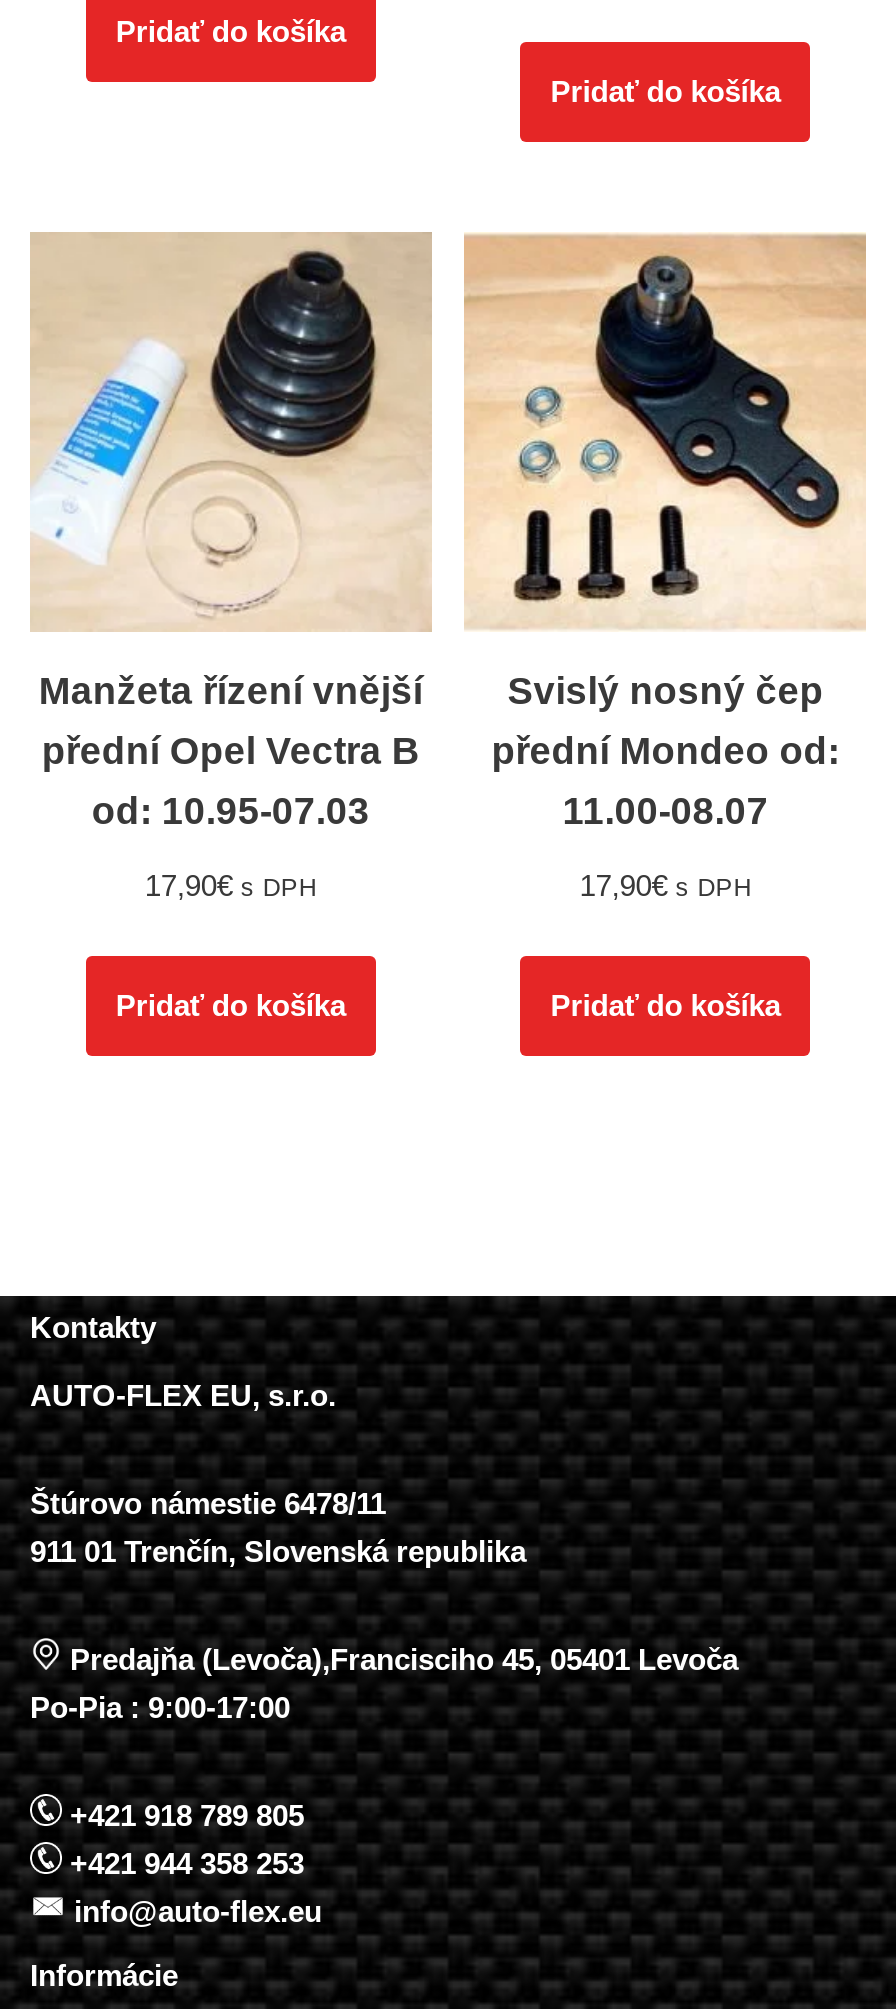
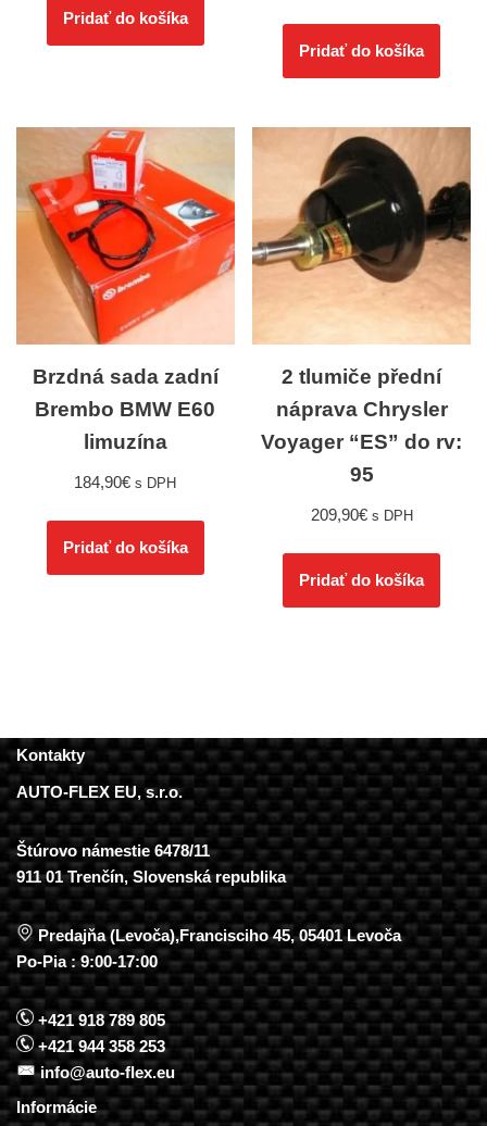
- [image]
- Manžeta řízení vnější
- přední Opel Vectra B
- od: 10.95-07.03
+ [image]
+ Brzdná sada zadní
+ Brembo BMW E60
+ limuzína

- [image]
- Svislý nosný čep
- přední Mondeo od:
- 11.00-08.07
+ [image]
+ 2 tlumiče přední
+ náprava Chrysler
+ Voyager “ES” do rv:
+ 95

- 17,90€ s DPH
+ 184,90€ s DPH

- 17,90€ s DPH
+ 209,90€ s DPH
